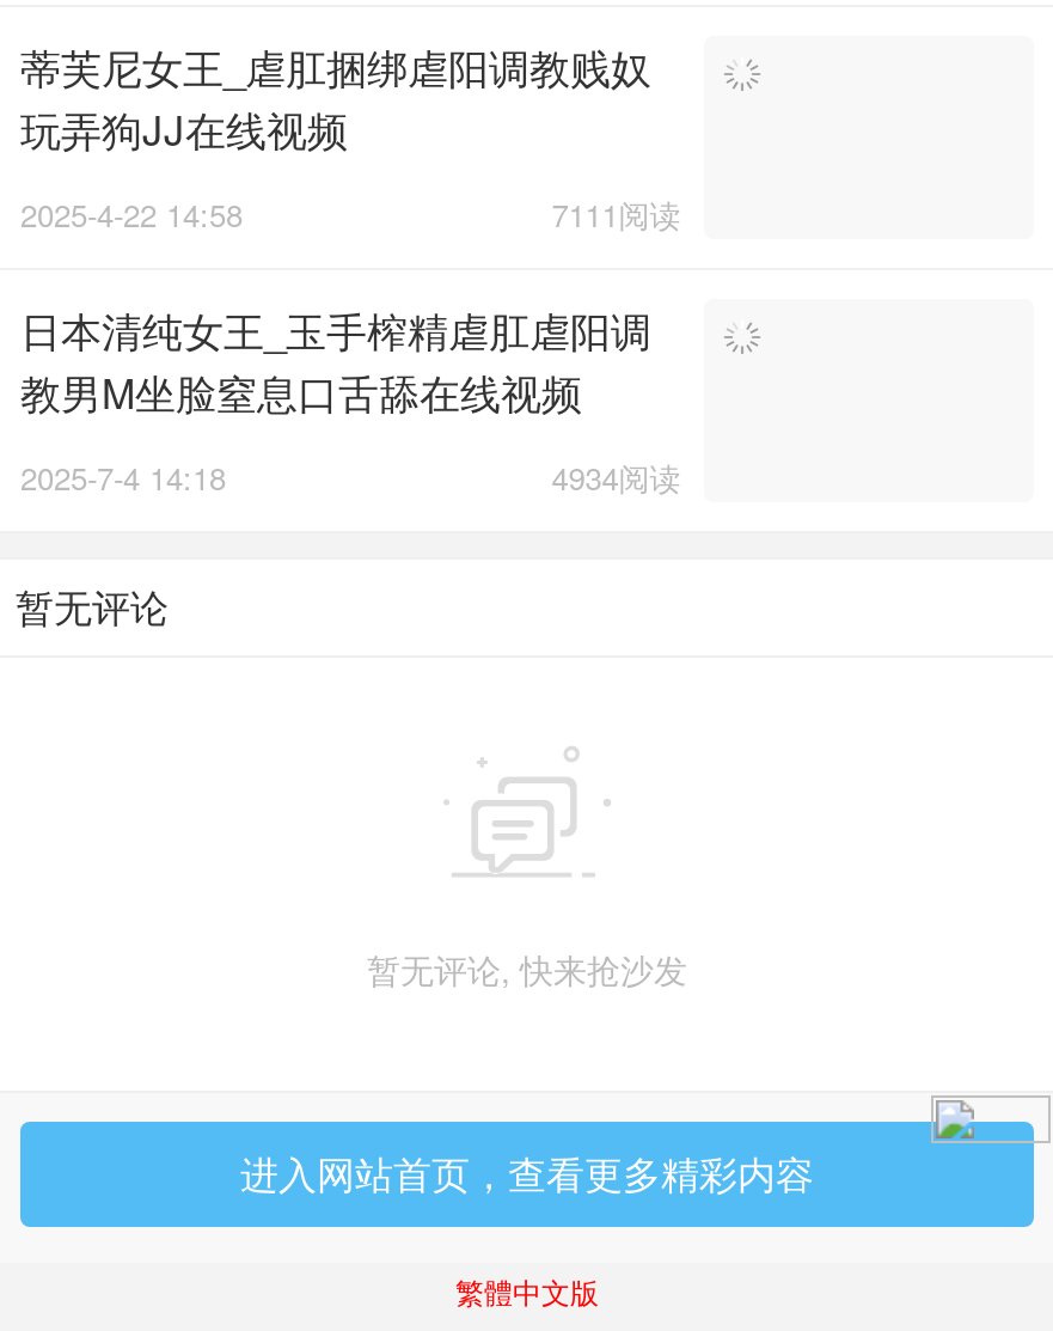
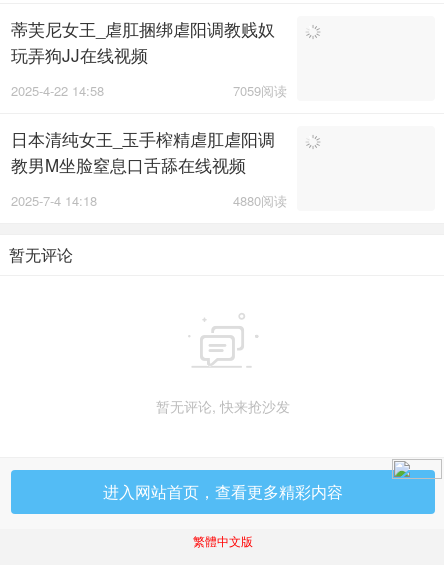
- 7111阅读
+ 7059阅读

- 4934阅读
+ 4880阅读
